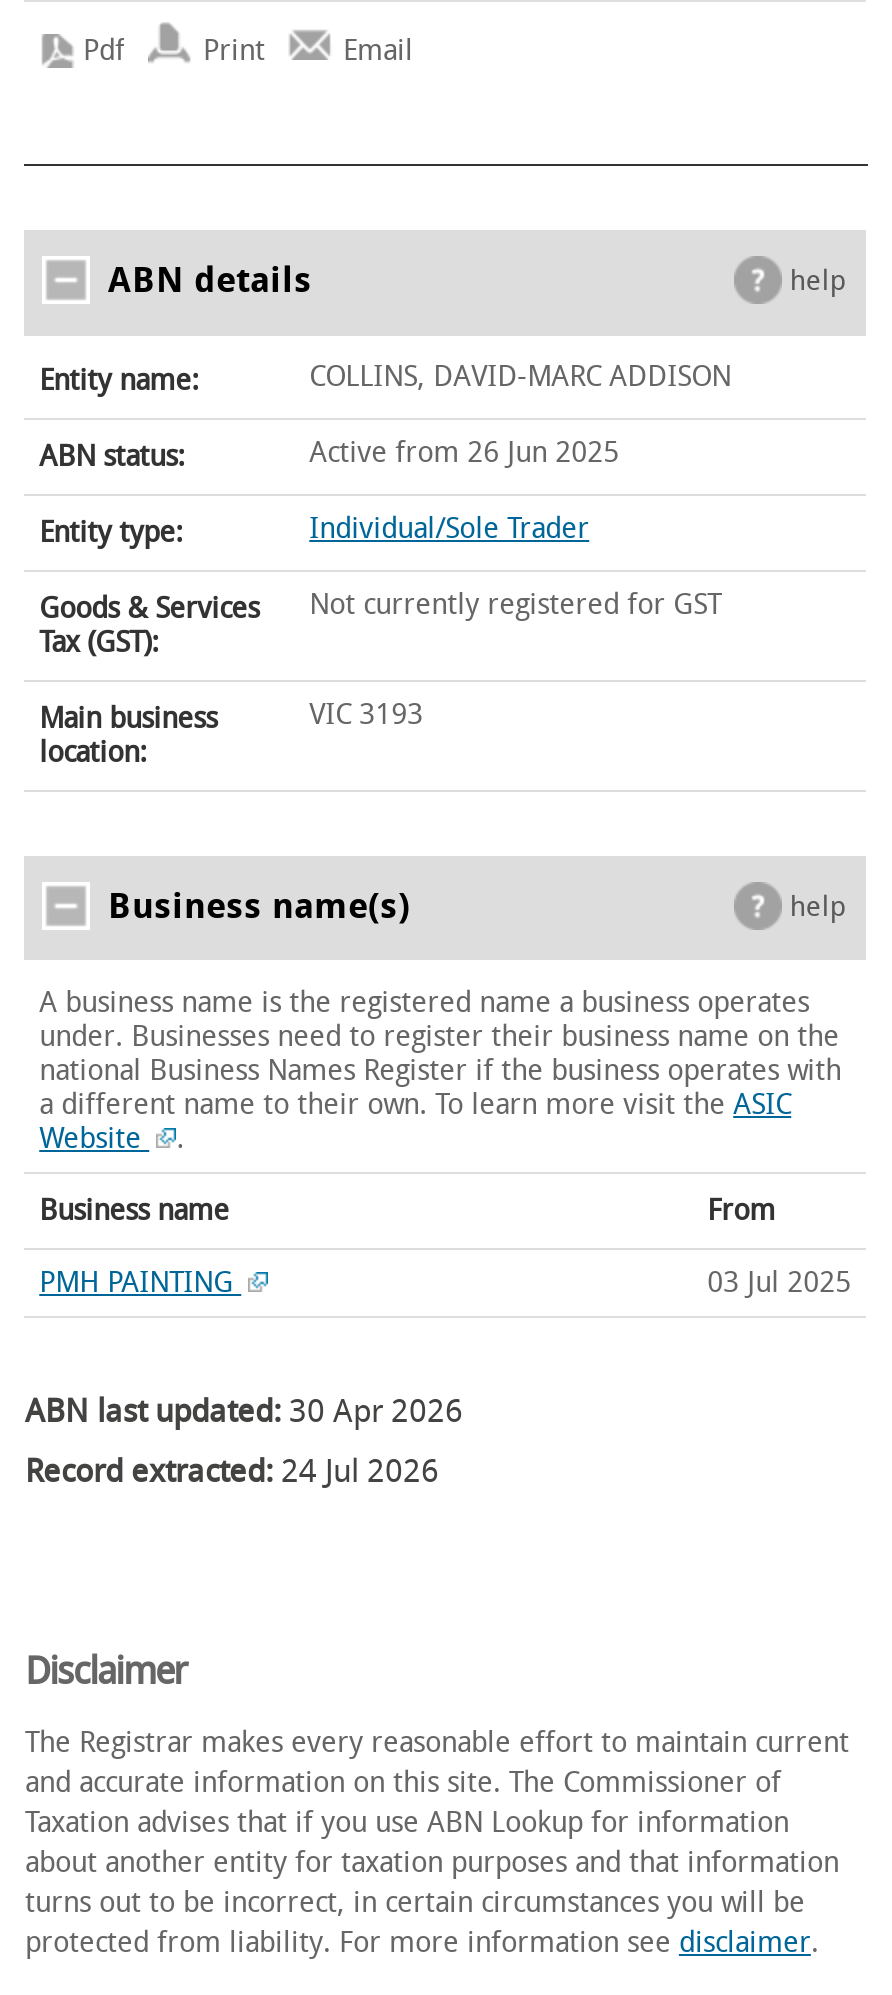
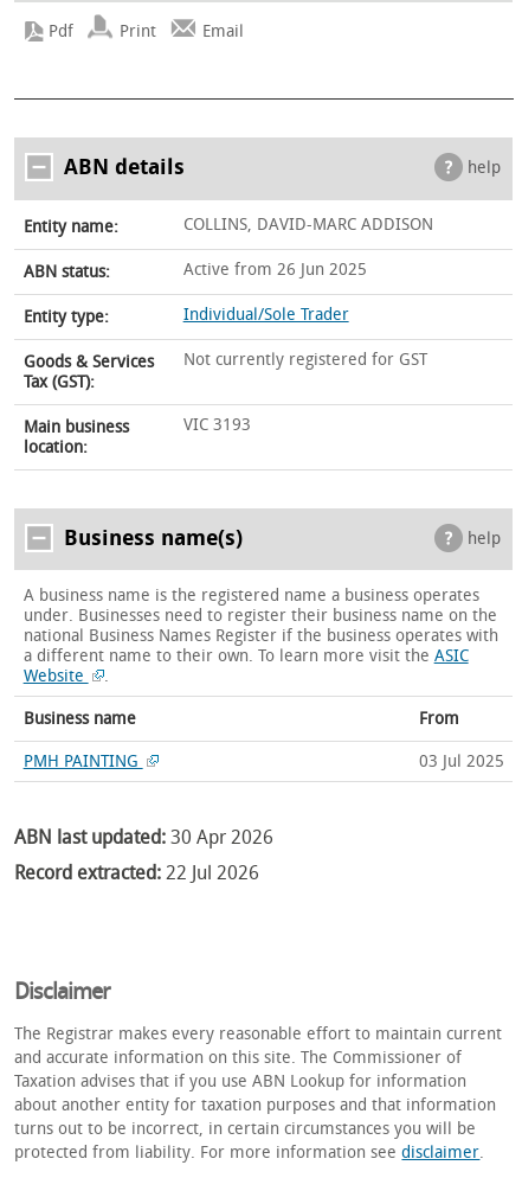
- Record extracted: 24 Jul 2026
+ Record extracted: 22 Jul 2026
